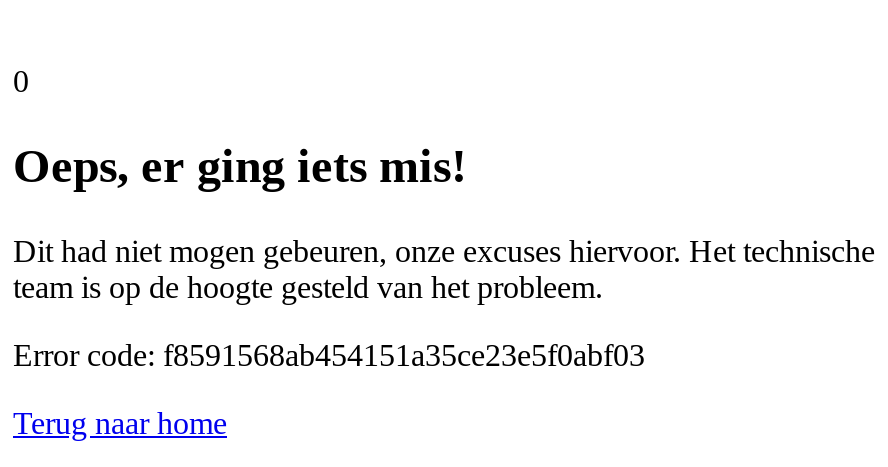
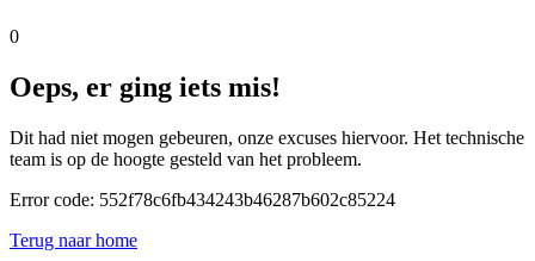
- Error code: f8591568ab454151a35ce23e5f0abf03
+ Error code: 552f78c6fb434243b46287b602c85224
